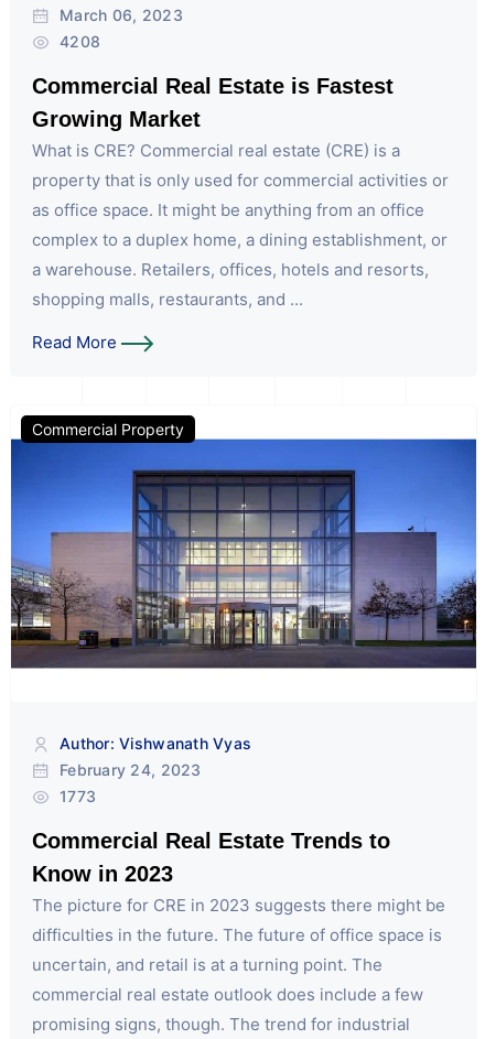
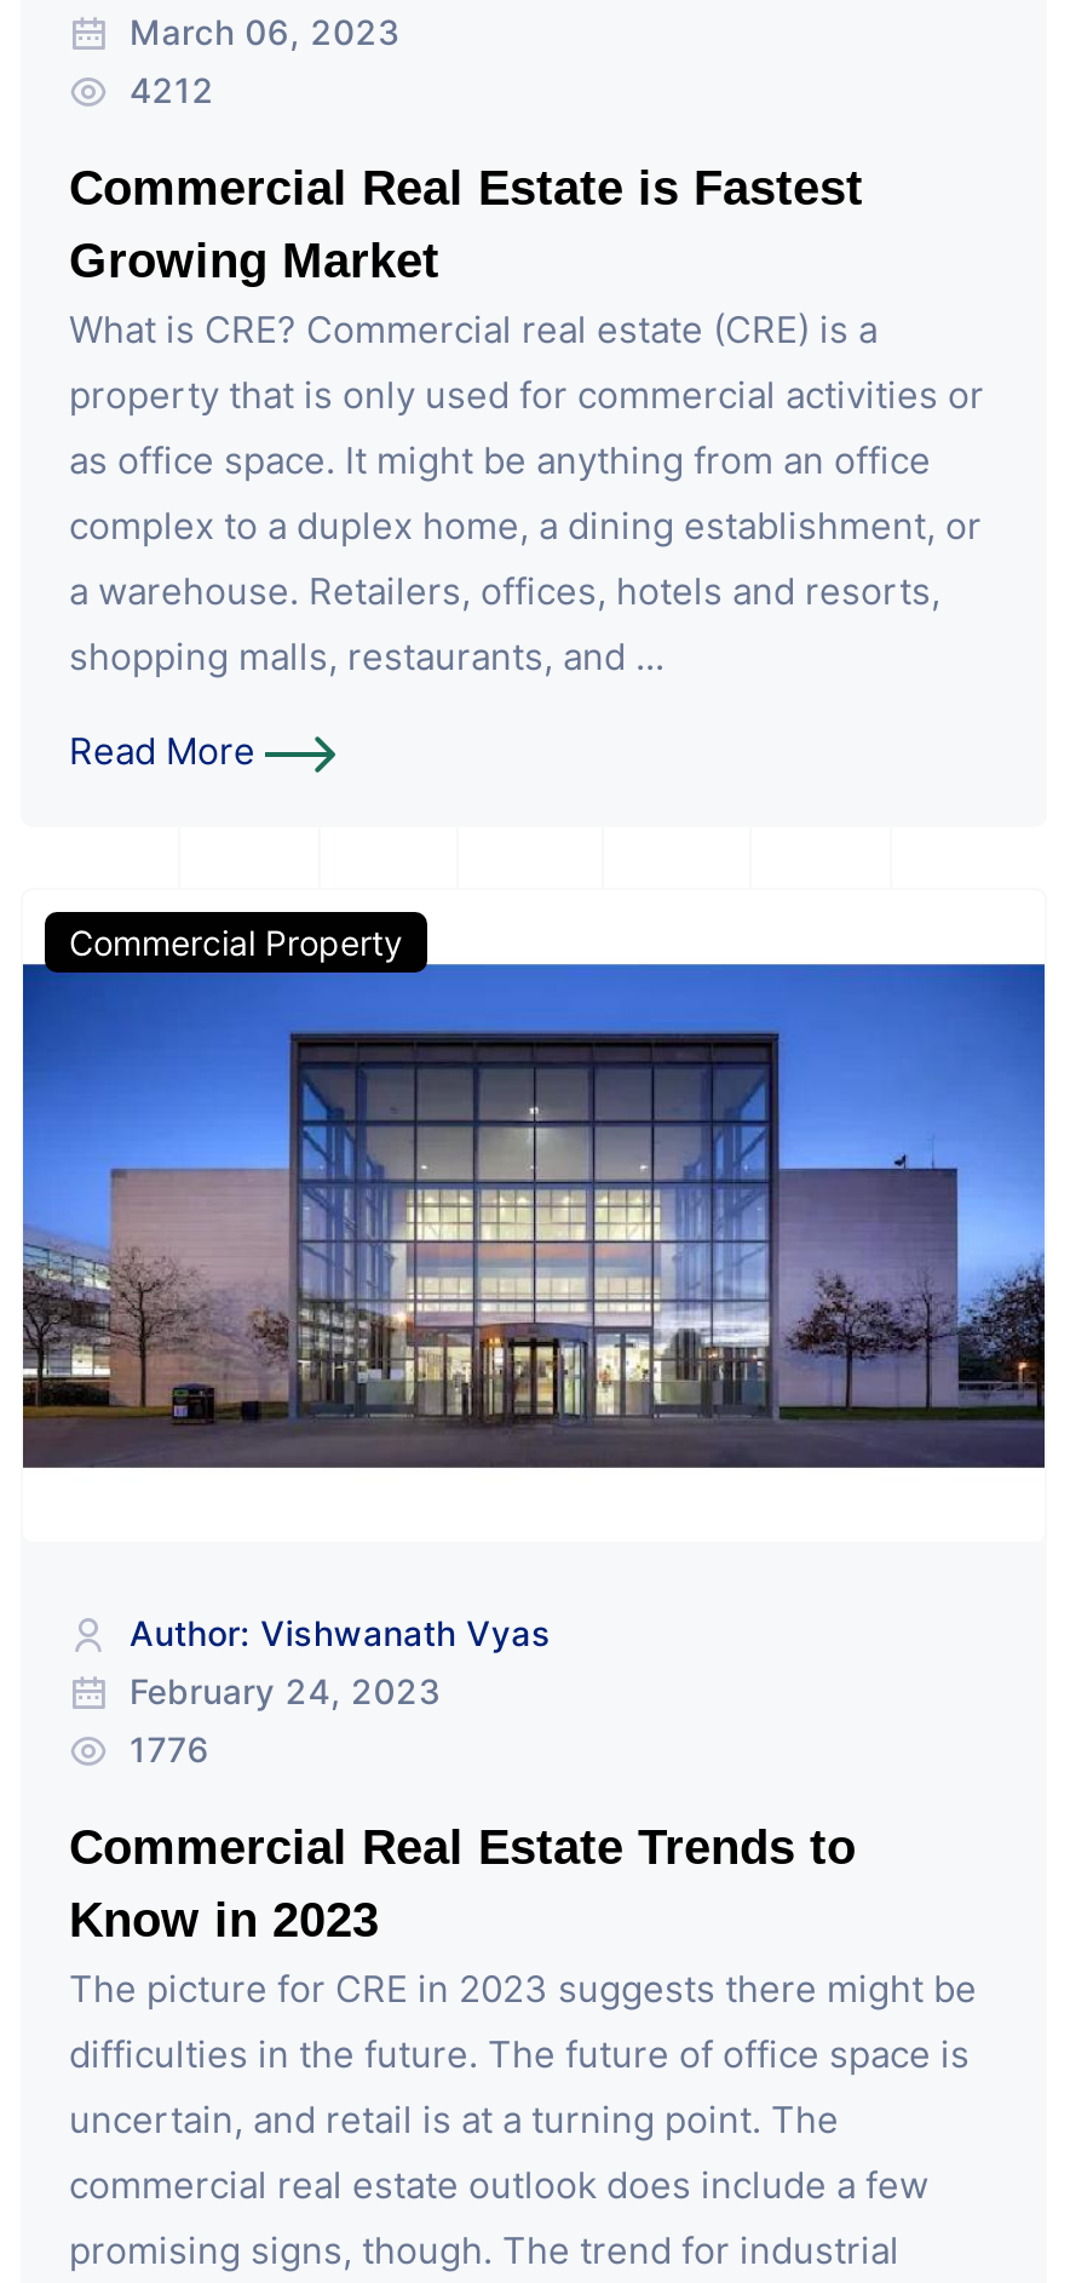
- 4208
+ 4212

- 1773
+ 1776
